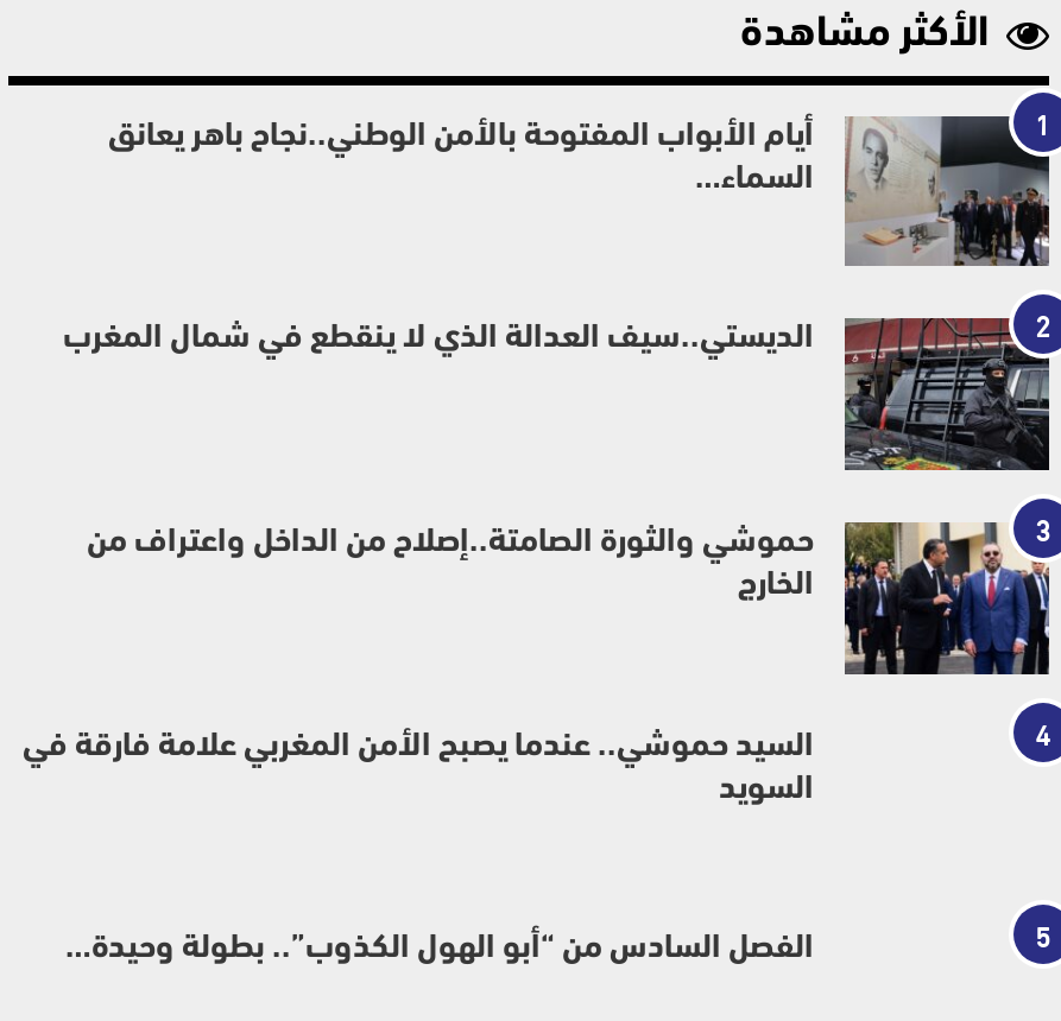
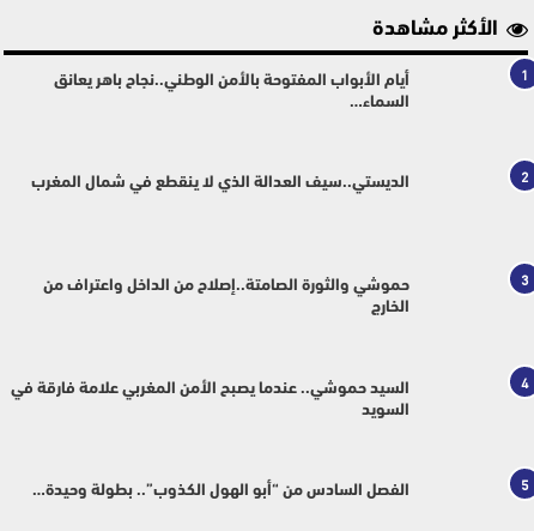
- [image]

- [image]

- [image]
